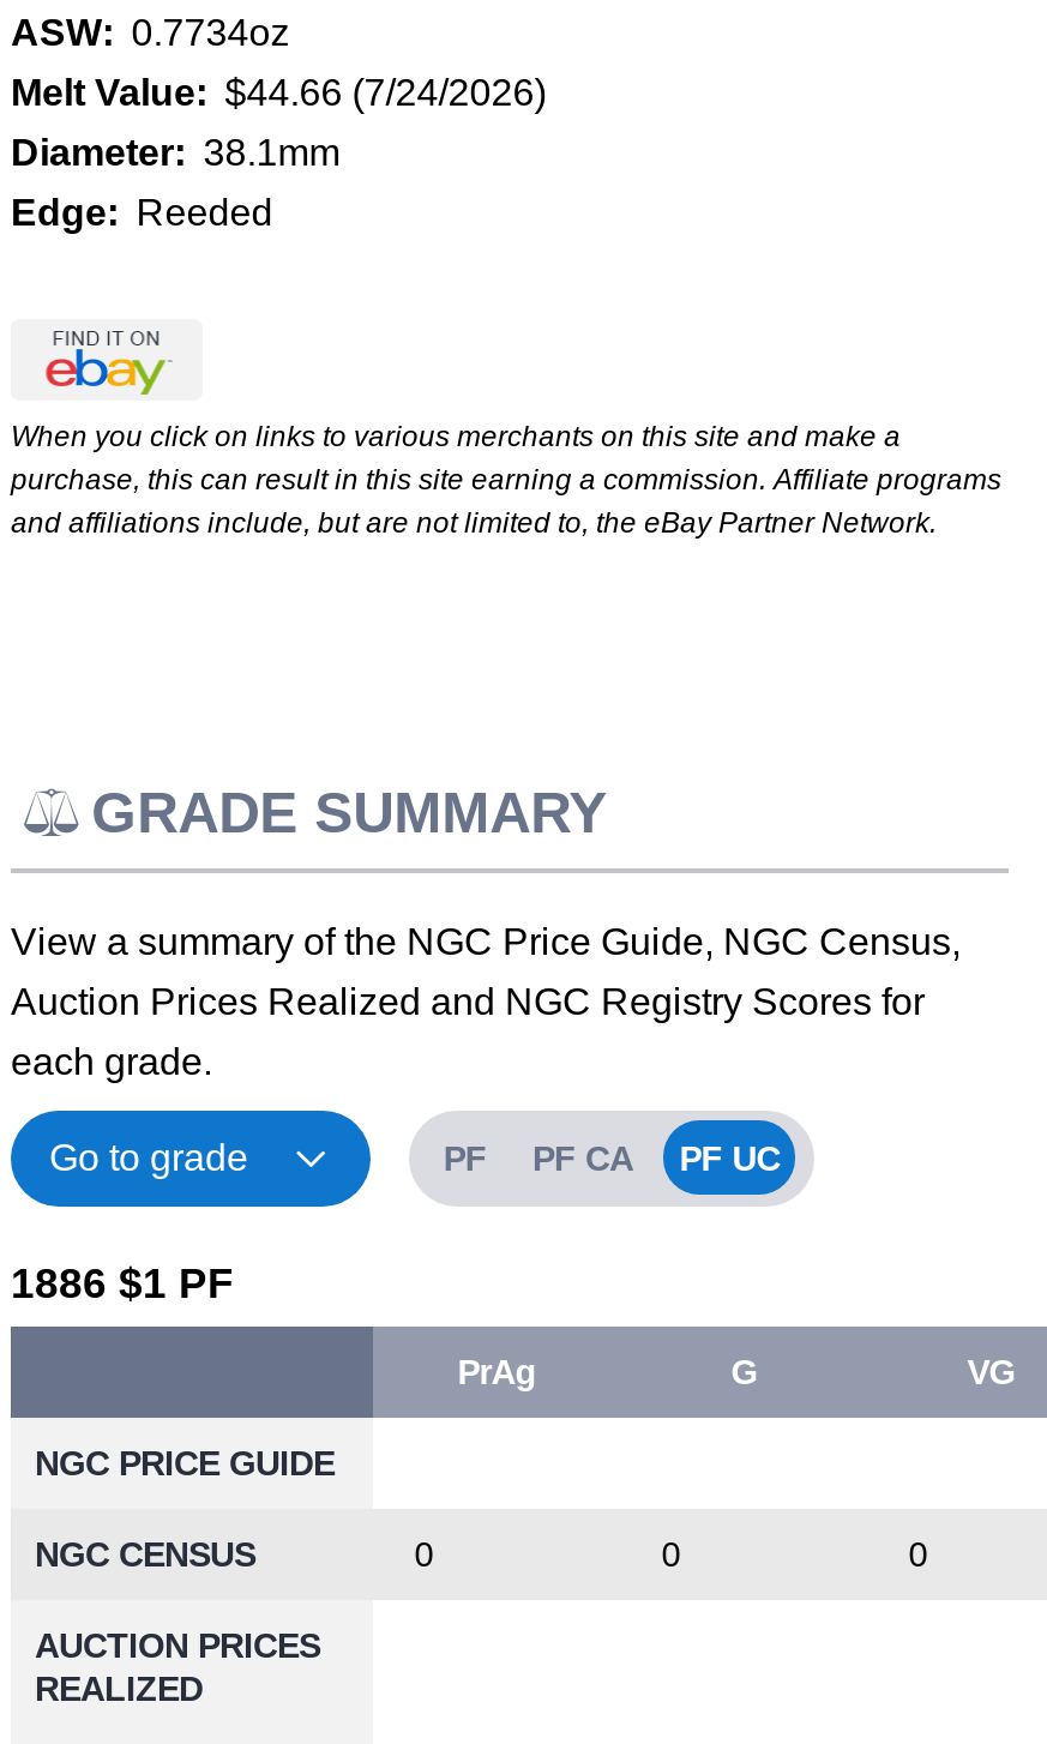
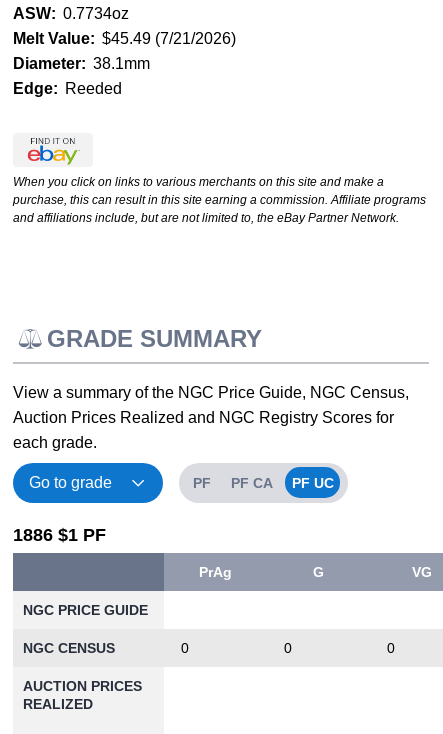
- Melt Value: $44.66 (7/24/2026)
+ Melt Value: $45.49 (7/21/2026)
